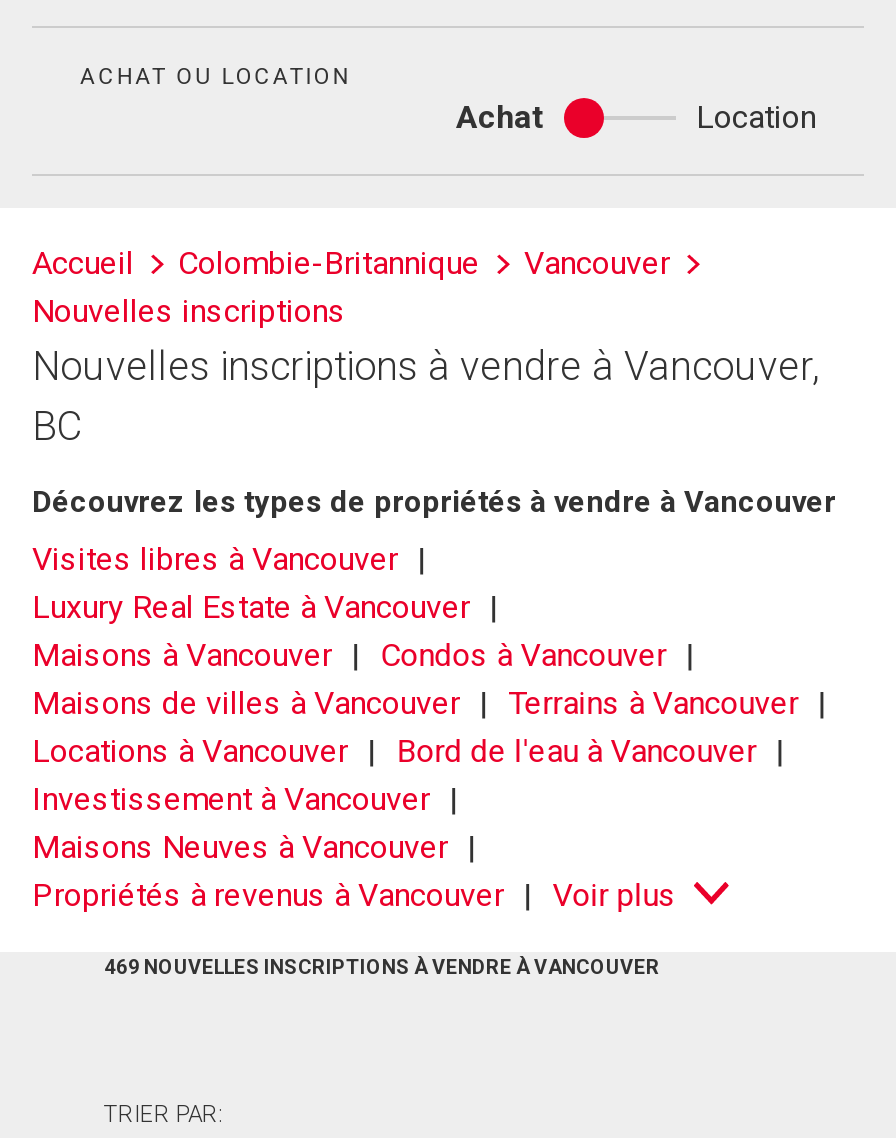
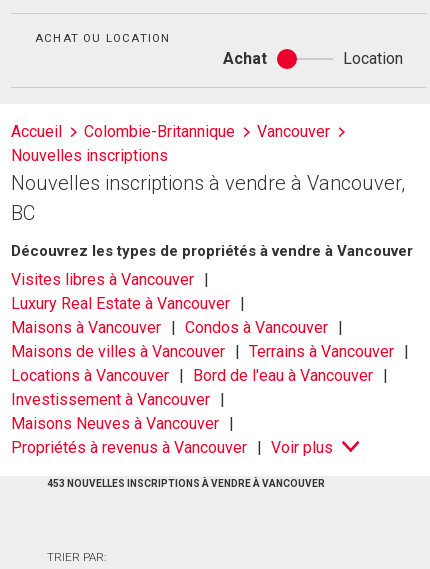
- 469 NOUVELLES INSCRIPTIONS À VENDRE À VANCOUVER
+ 453 NOUVELLES INSCRIPTIONS À VENDRE À VANCOUVER
